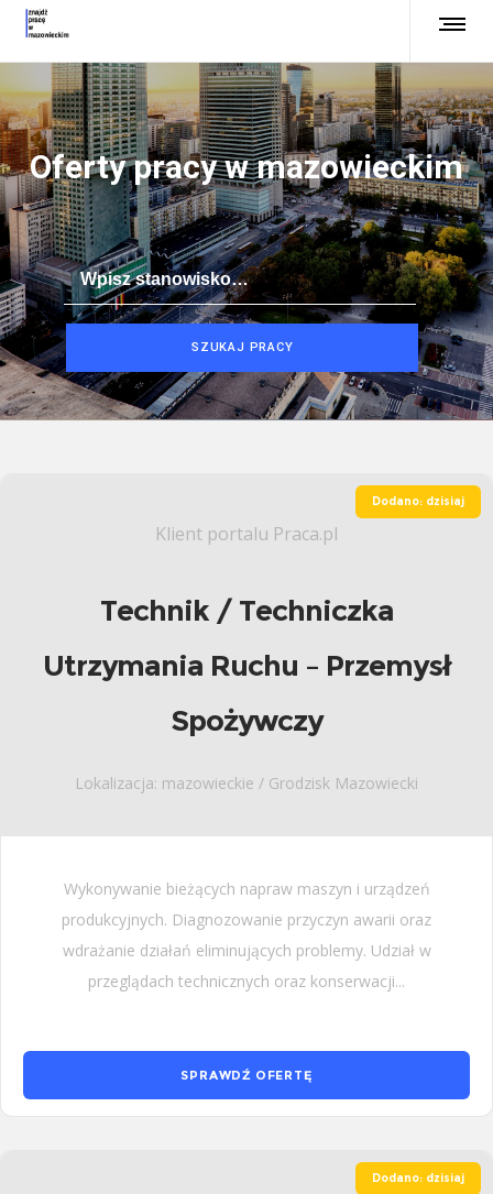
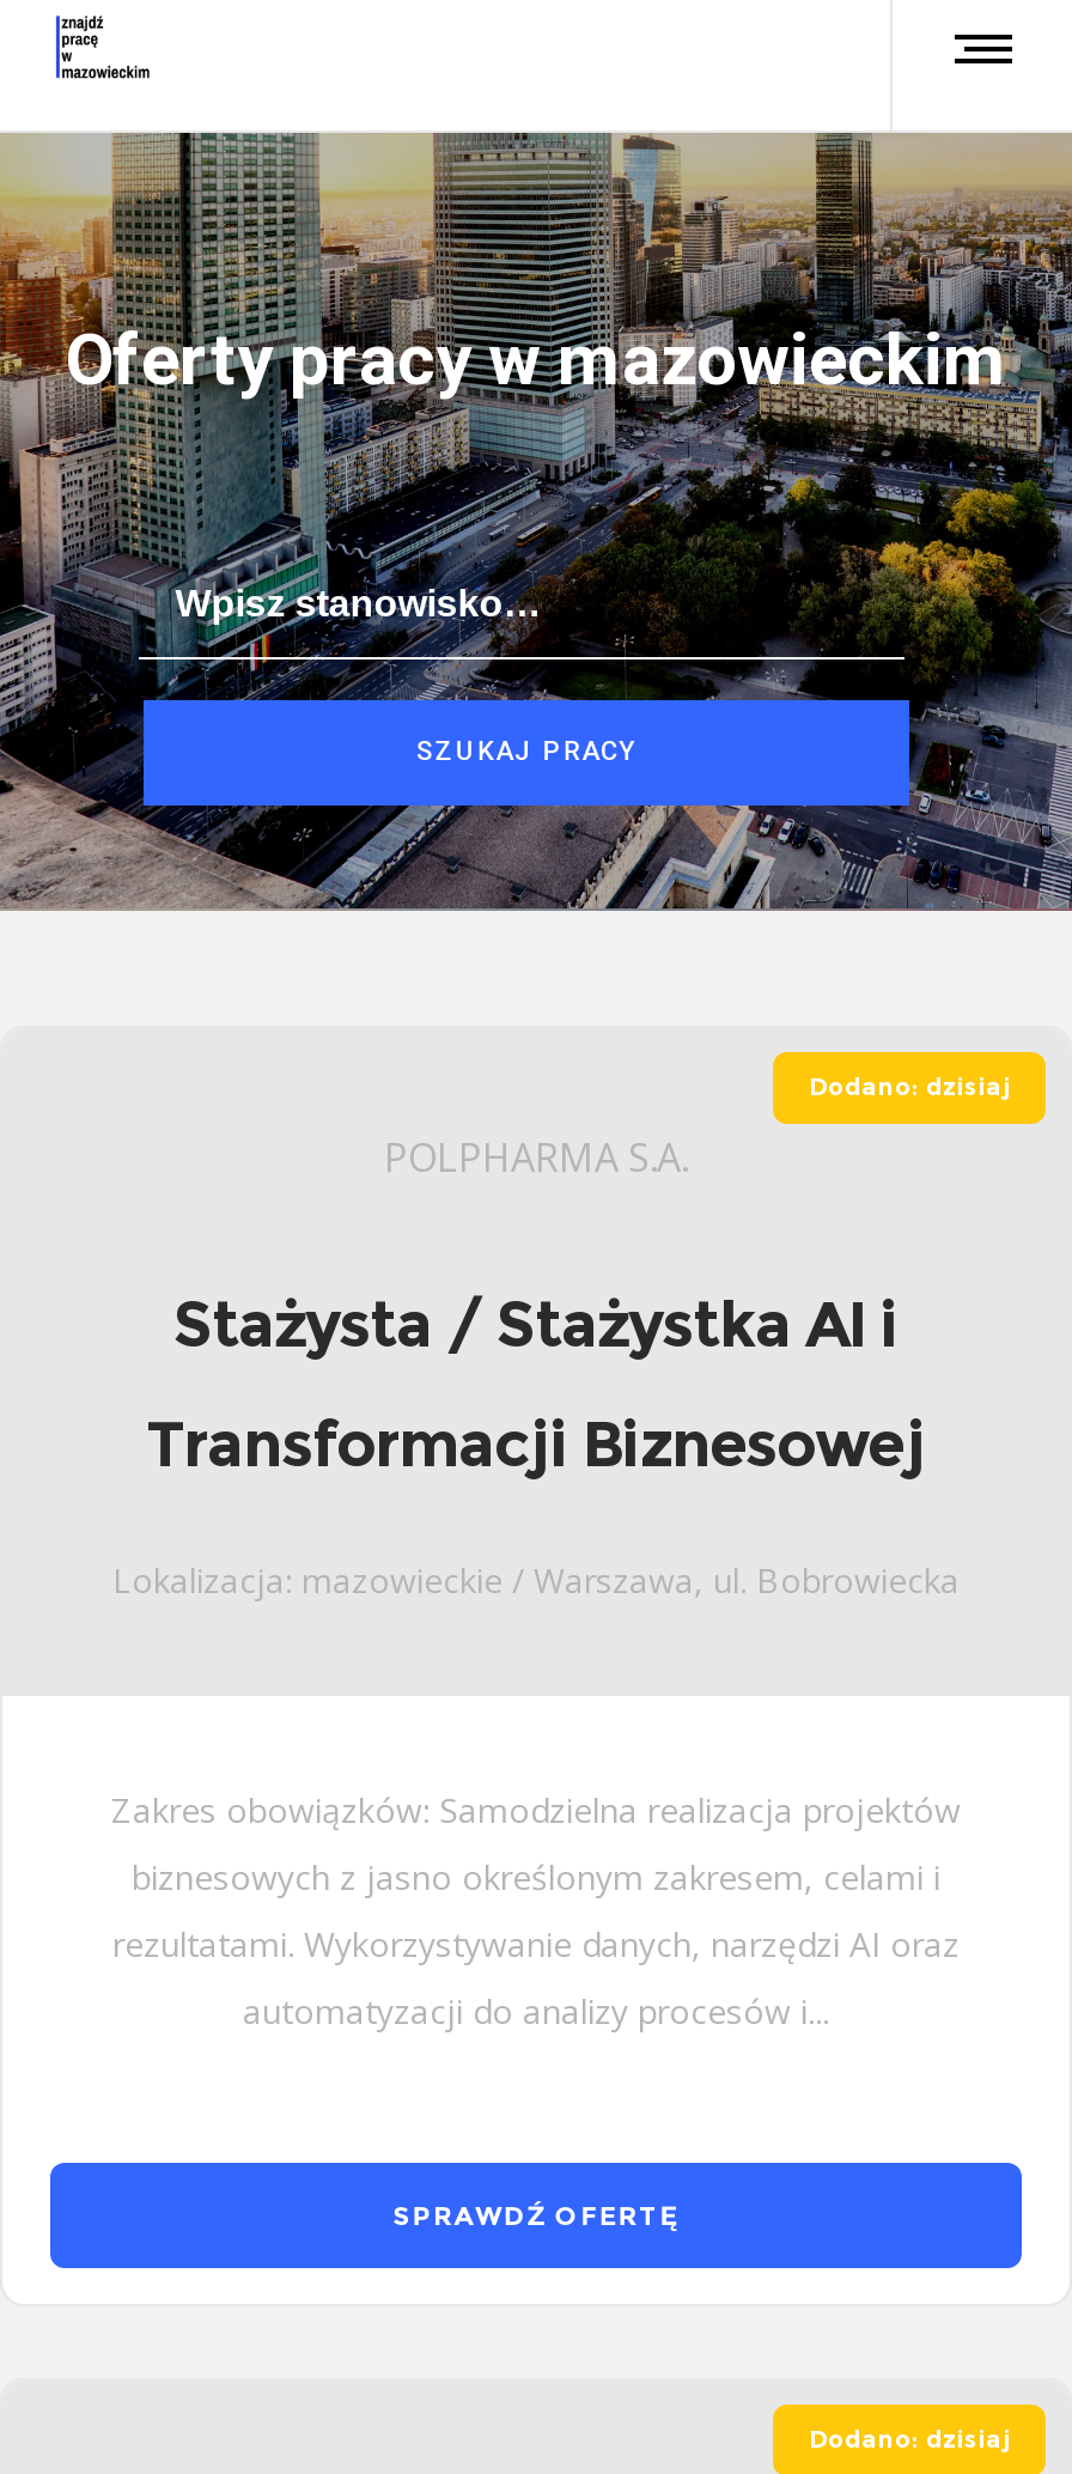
- Klient portalu Praca.pl
- Technik / Techniczka
- Utrzymania Ruchu – Przemysł
- Spożywczy
- Lokalizacja: mazowieckie / Grodzisk Mazowiecki
+ POLPHARMA S.A.
+ Stażysta / Stażystka AI i
+ Transformacji Biznesowej
+ Lokalizacja: mazowieckie / Warszawa, ul. Bobrowiecka

- Wykonywanie bieżących napraw maszyn i urządzeń
- produkcyjnych. Diagnozowanie przyczyn awarii oraz
- wdrażanie działań eliminujących problemy. Udział w
- przeglądach technicznych oraz konserwacji...
+ Zakres obowiązków: Samodzielna realizacja projektów
+ biznesowych z jasno określonym zakresem, celami i
+ rezultatami. Wykorzystywanie danych, narzędzi AI oraz
+ automatyzacji do analizy procesów i...
